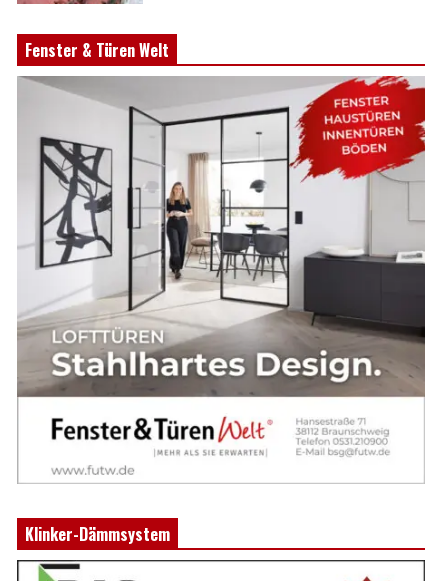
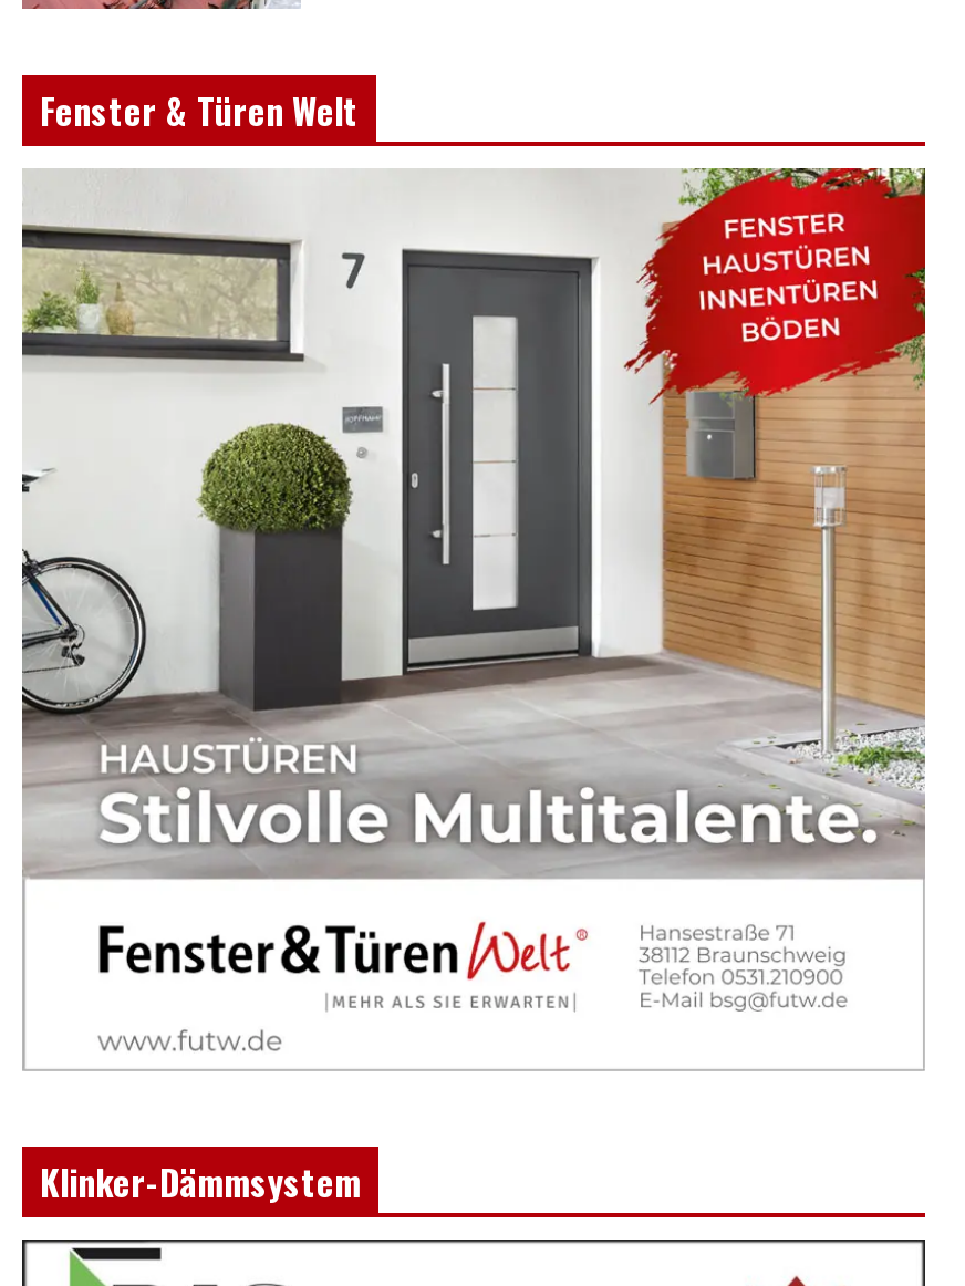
- [image]
+ [image]
